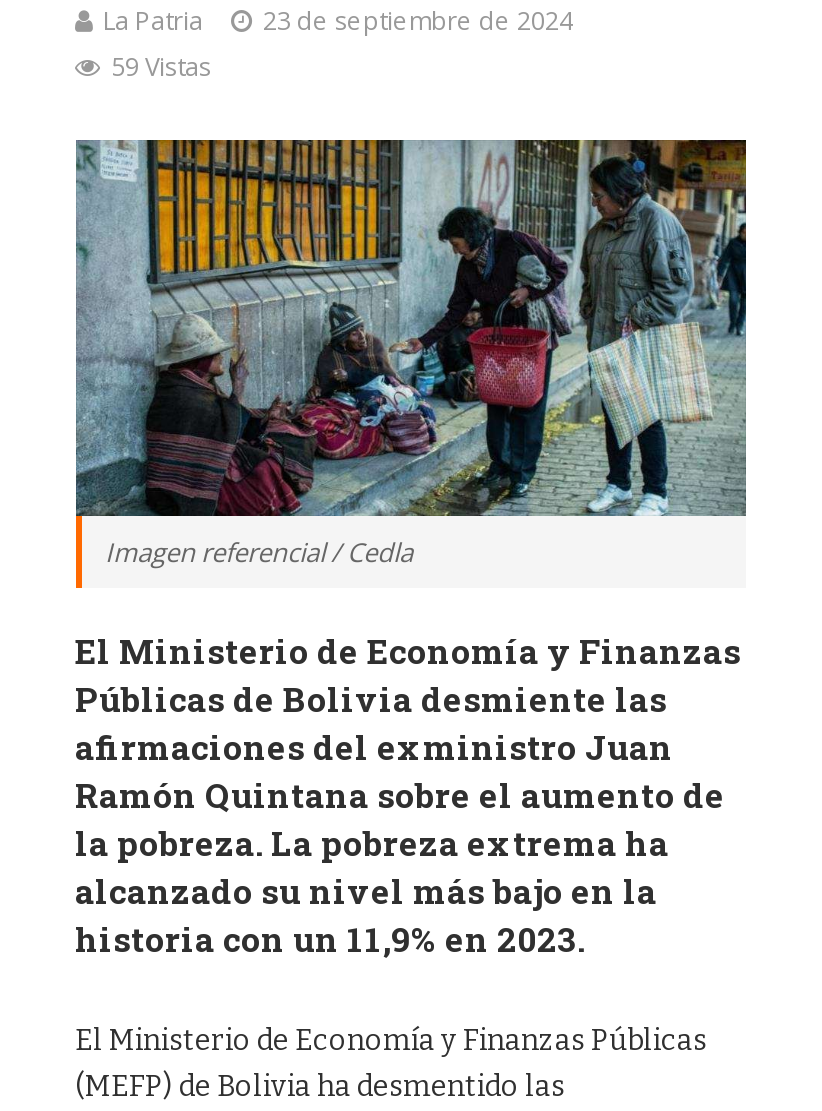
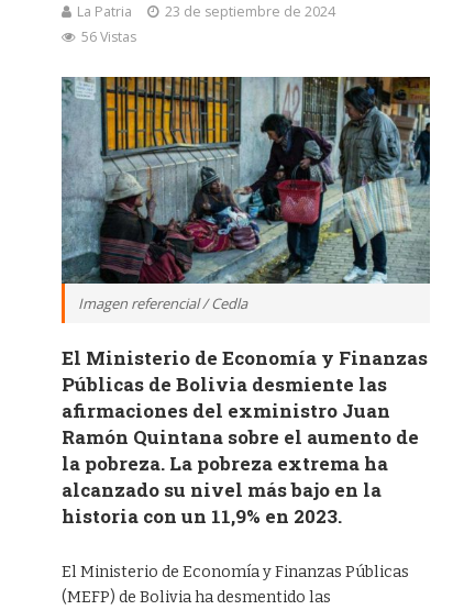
- 59 Vistas
+ 56 Vistas
